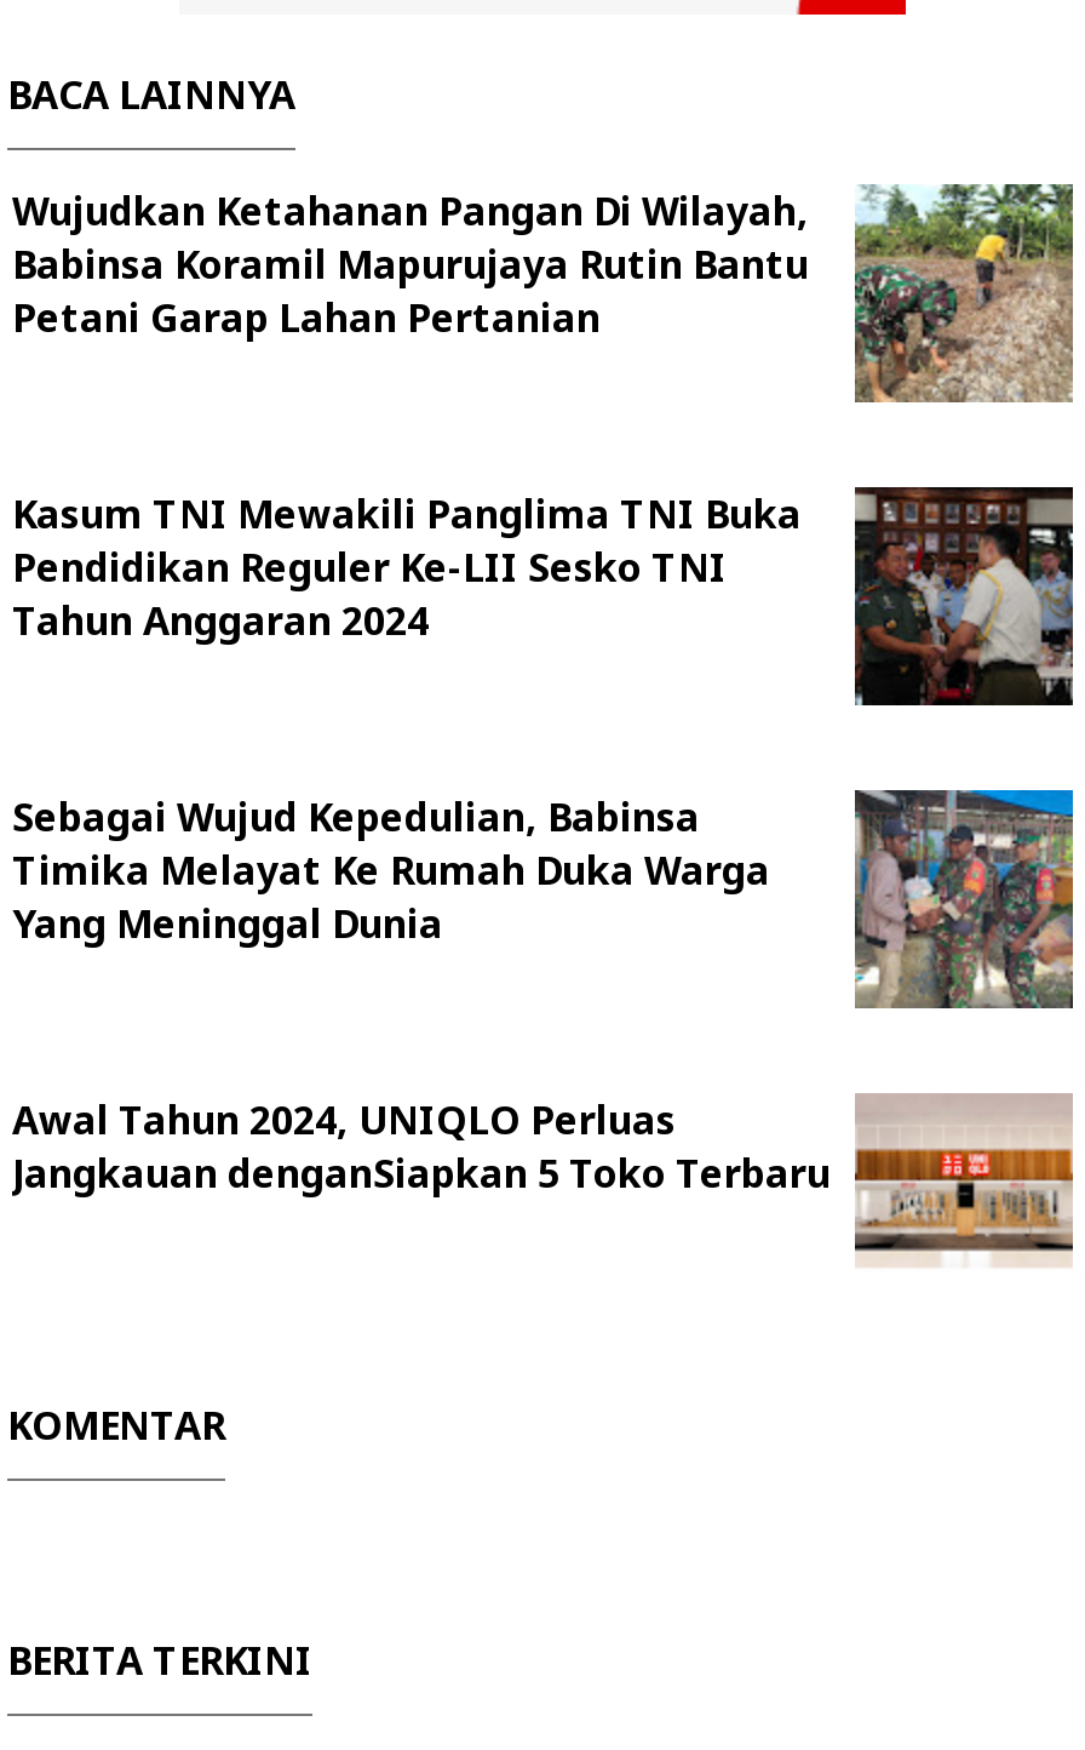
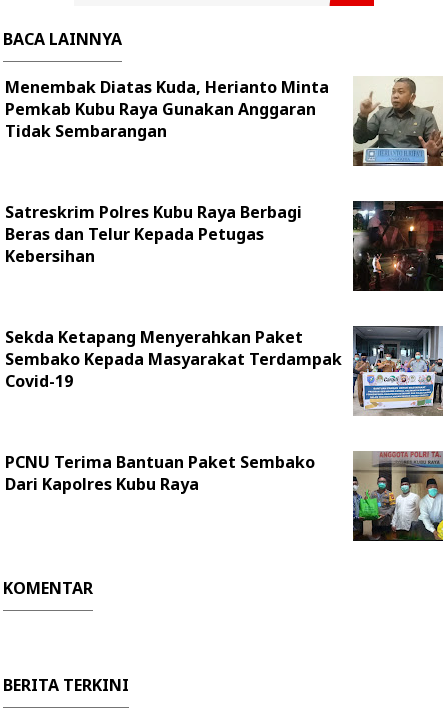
- [image]
- Wujudkan Ketahanan Pangan Di Wilayah,
- Babinsa Koramil Mapurujaya Rutin Bantu
- Petani Garap Lahan Pertanian
+ [image]
+ Menembak Diatas Kuda, Herianto Minta
+ Pemkab Kubu Raya Gunakan Anggaran
+ Tidak Sembarangan

- Kasum TNI Mewakili Panglima TNI Buka
- Pendidikan Reguler Ke-LII Sesko TNI
- Tahun Anggaran 2024
+ Satreskrim Polres Kubu Raya Berbagi
+ Beras dan Telur Kepada Petugas
+ Kebersihan

- [image]
+ [image]

- [image]
- Sebagai Wujud Kepedulian, Babinsa
- Timika Melayat Ke Rumah Duka Warga
- Yang Meninggal Dunia
+ [image]
+ Sekda Ketapang Menyerahkan Paket
+ Sembako Kepada Masyarakat Terdampak
+ Covid-19

- [image]
- Awal Tahun 2024, UNIQLO Perluas
- Jangkauan denganSiapkan 5 Toko Terbaru
+ [image]
+ PCNU Terima Bantuan Paket Sembako
+ Dari Kapolres Kubu Raya
